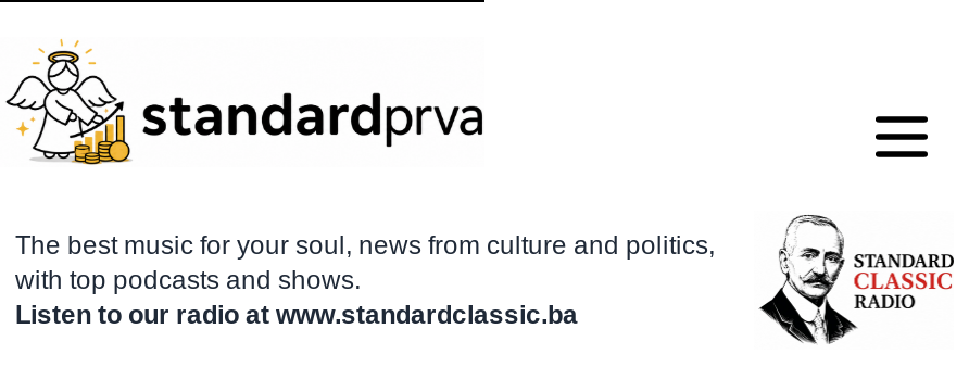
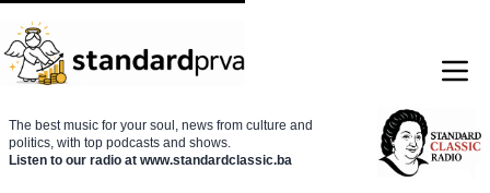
- [image]
+ [image]
